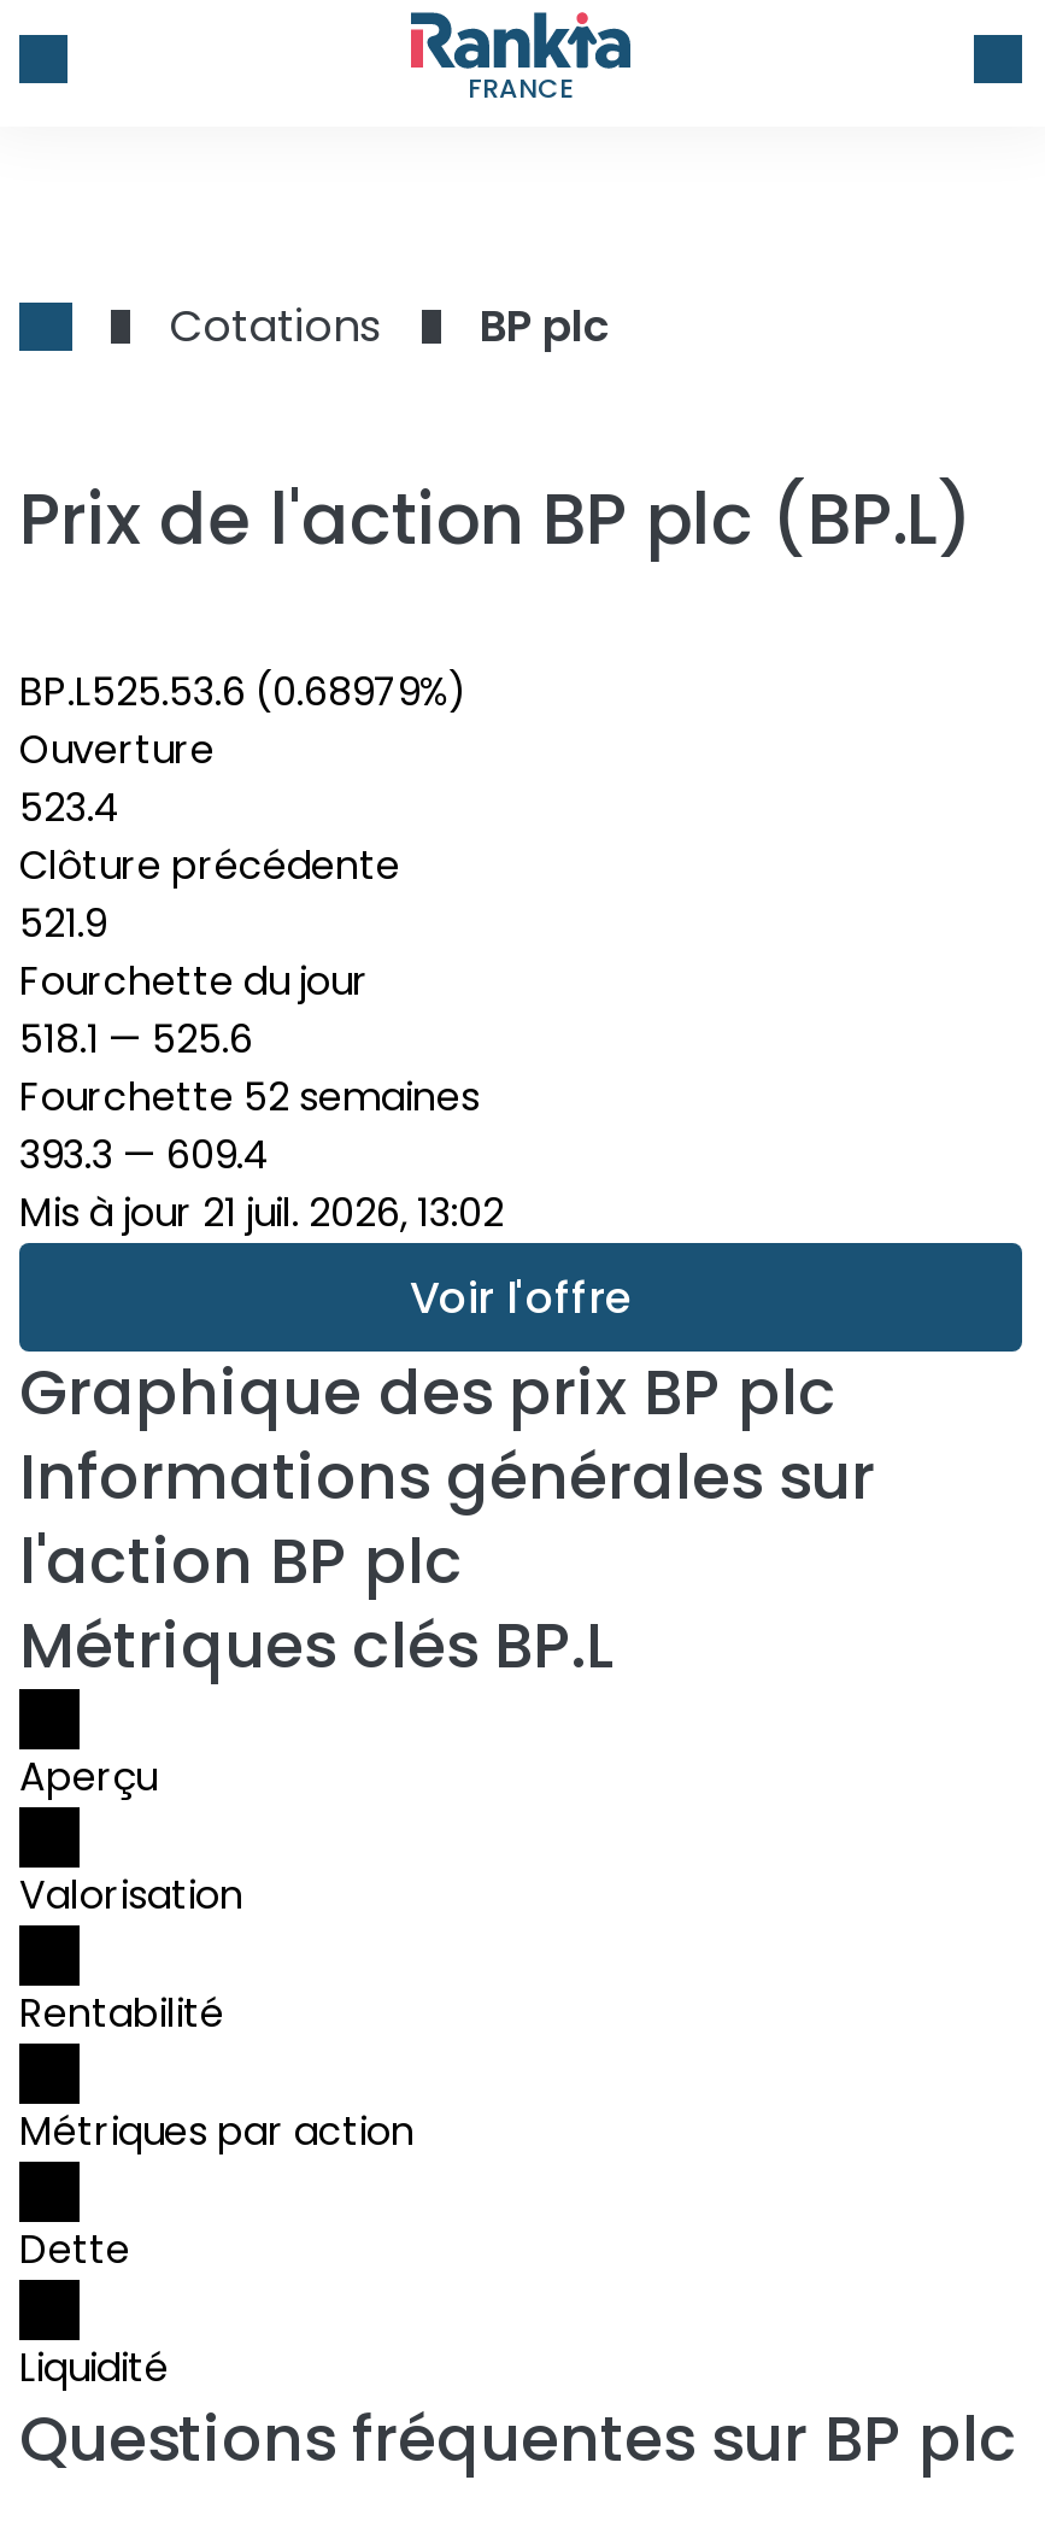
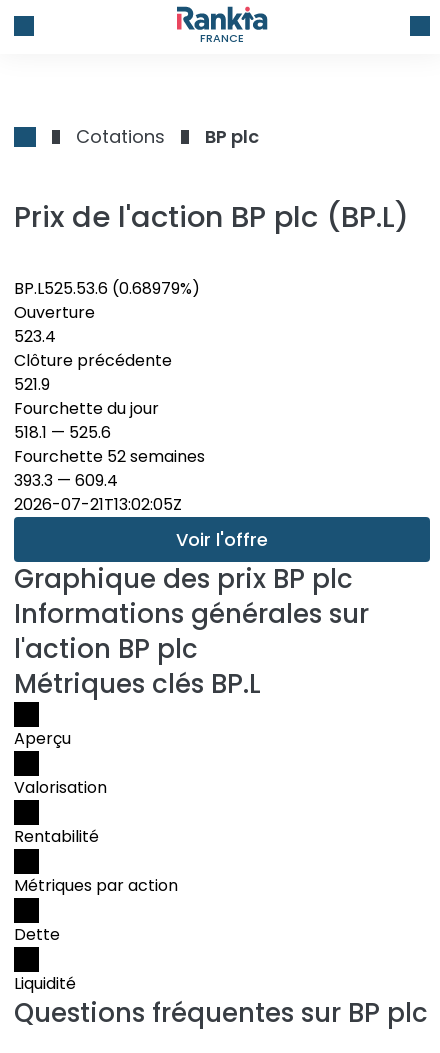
- Mis à jour 21 juil. 2026, 13:02
+ 2026-07-21T13:02:05Z
